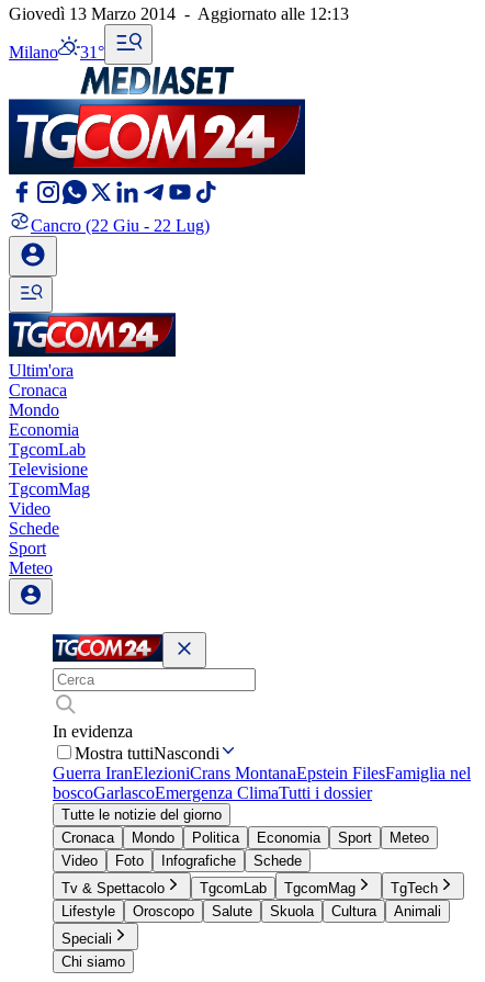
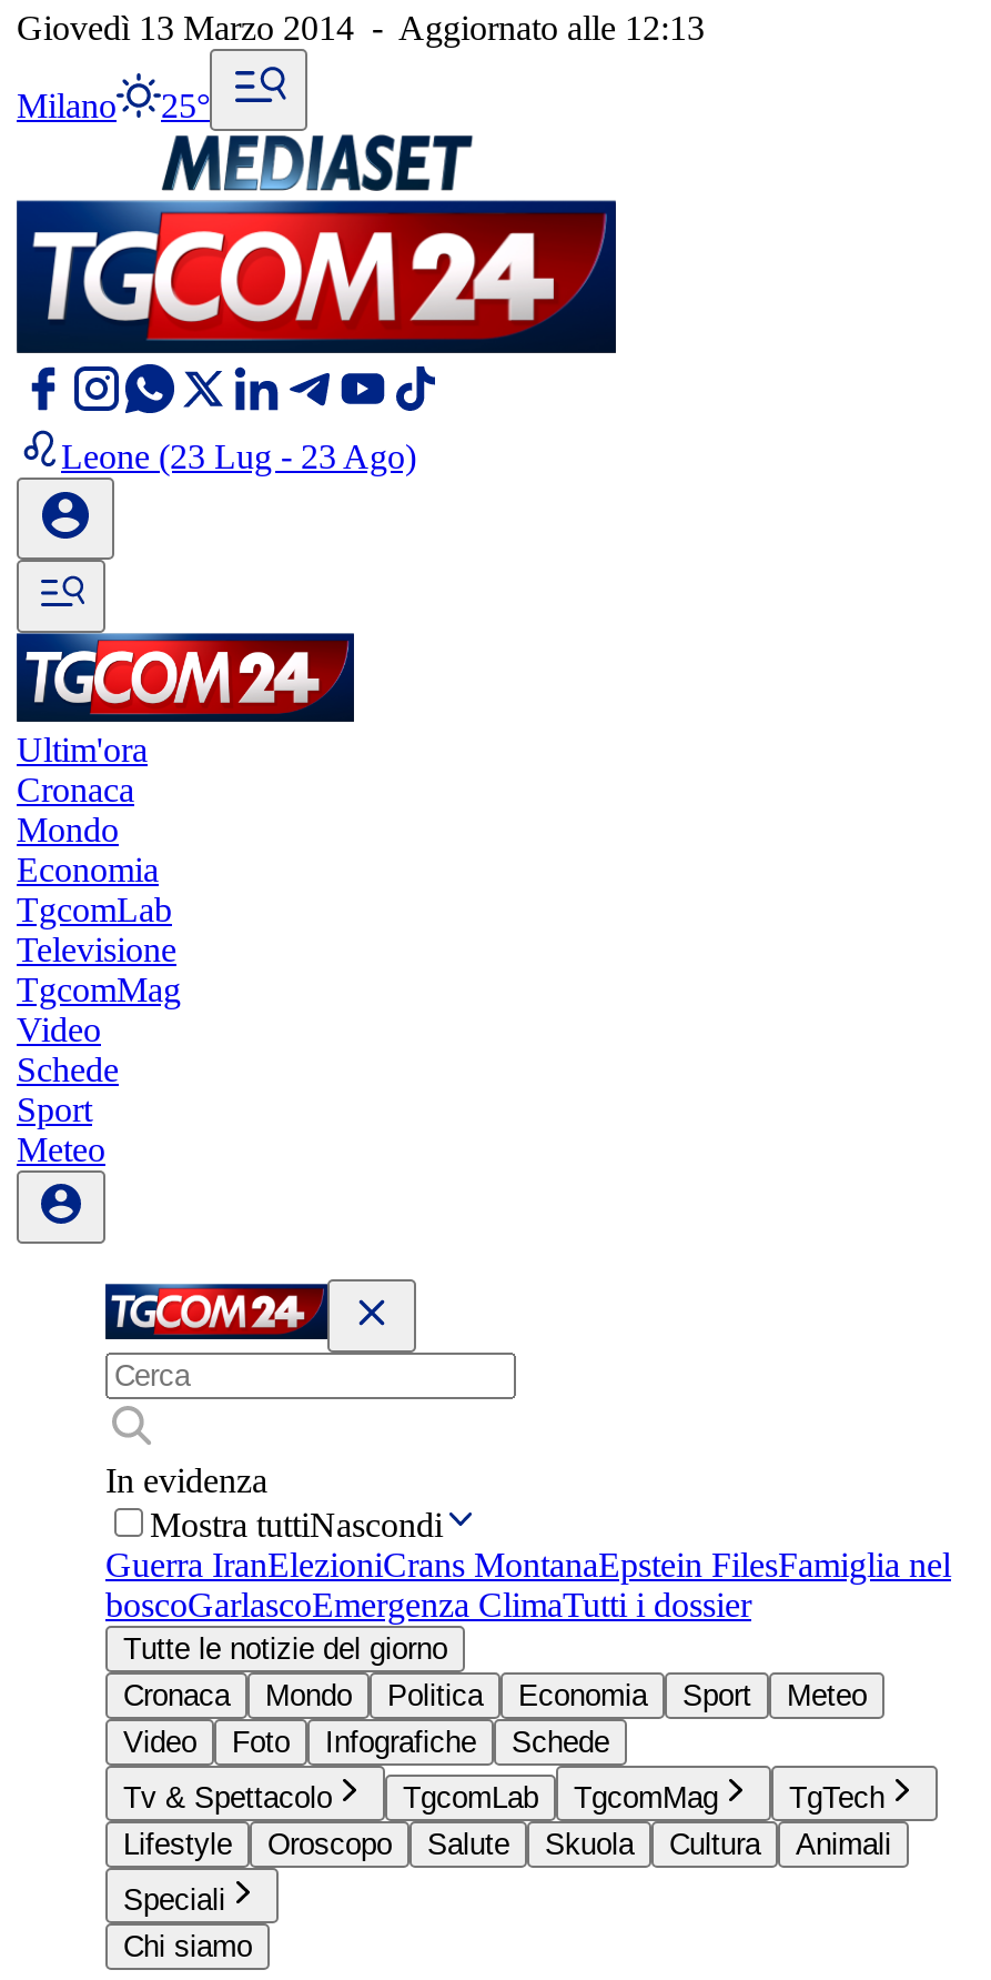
- Milano 31°
+ Milano 25°

- Cancro (22 Giu - 22 Lug)
+ Leone (23 Lug - 23 Ago)
